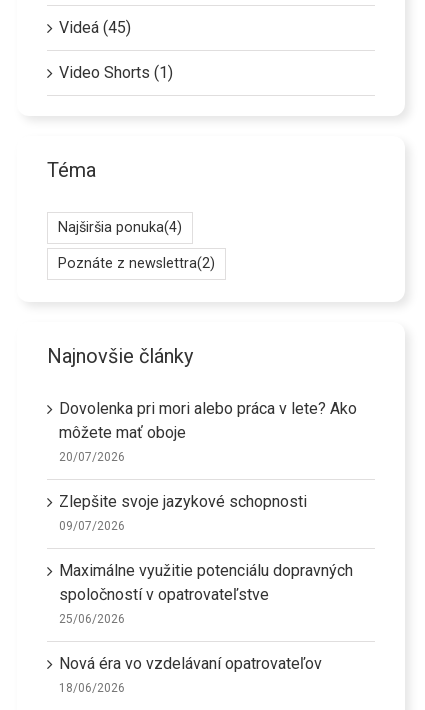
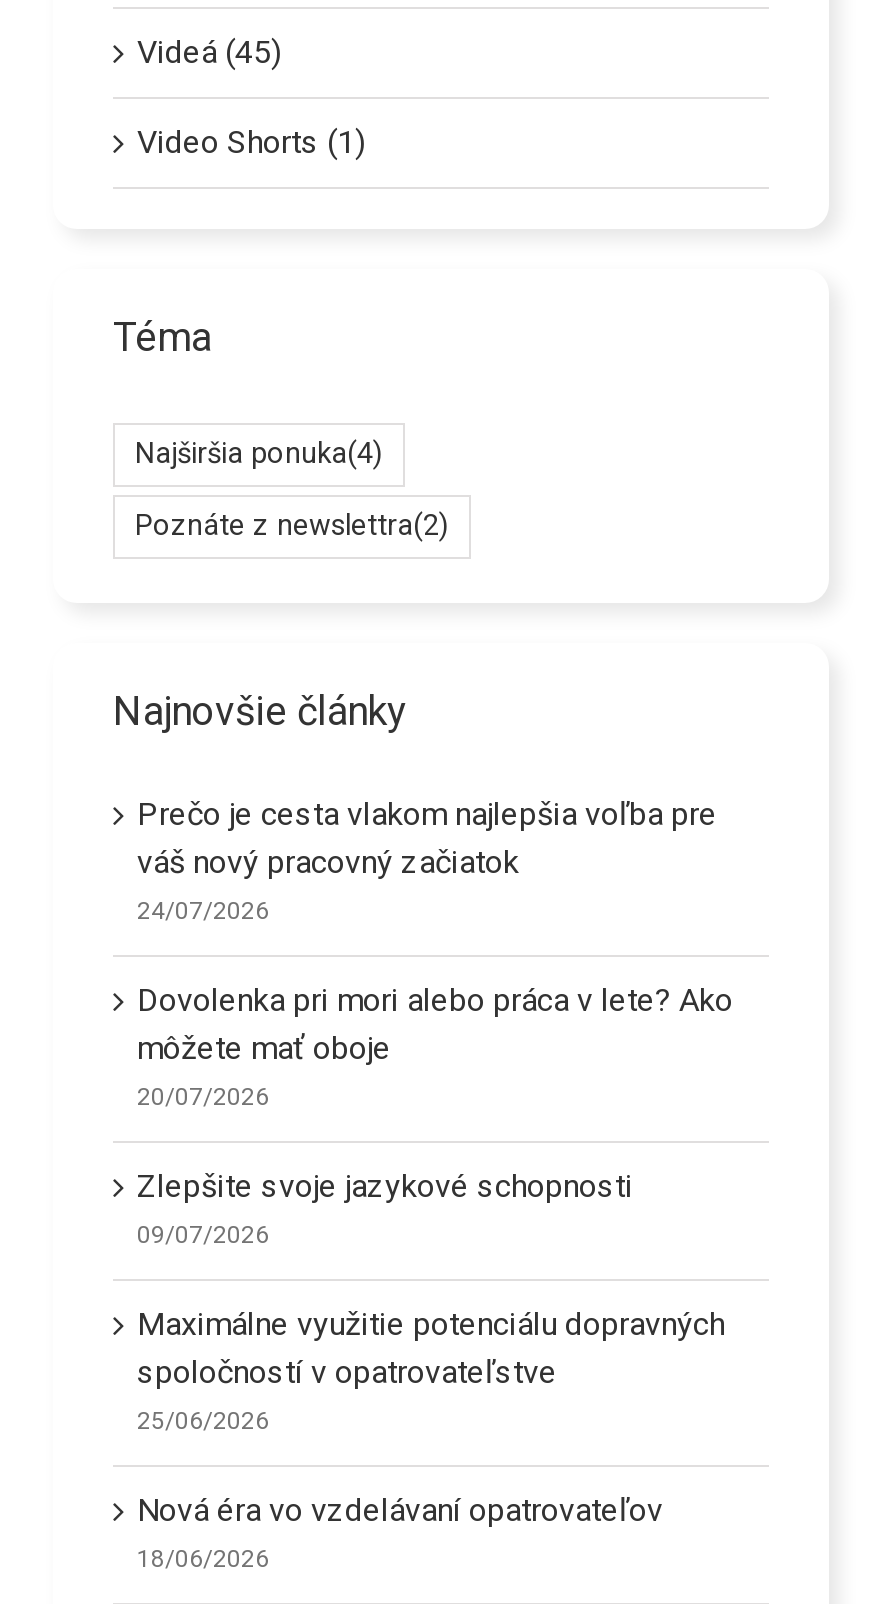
+ Prečo je cesta vlakom najlepšia voľba pre
+ váš nový pracovný začiatok
+ 24/07/2026
